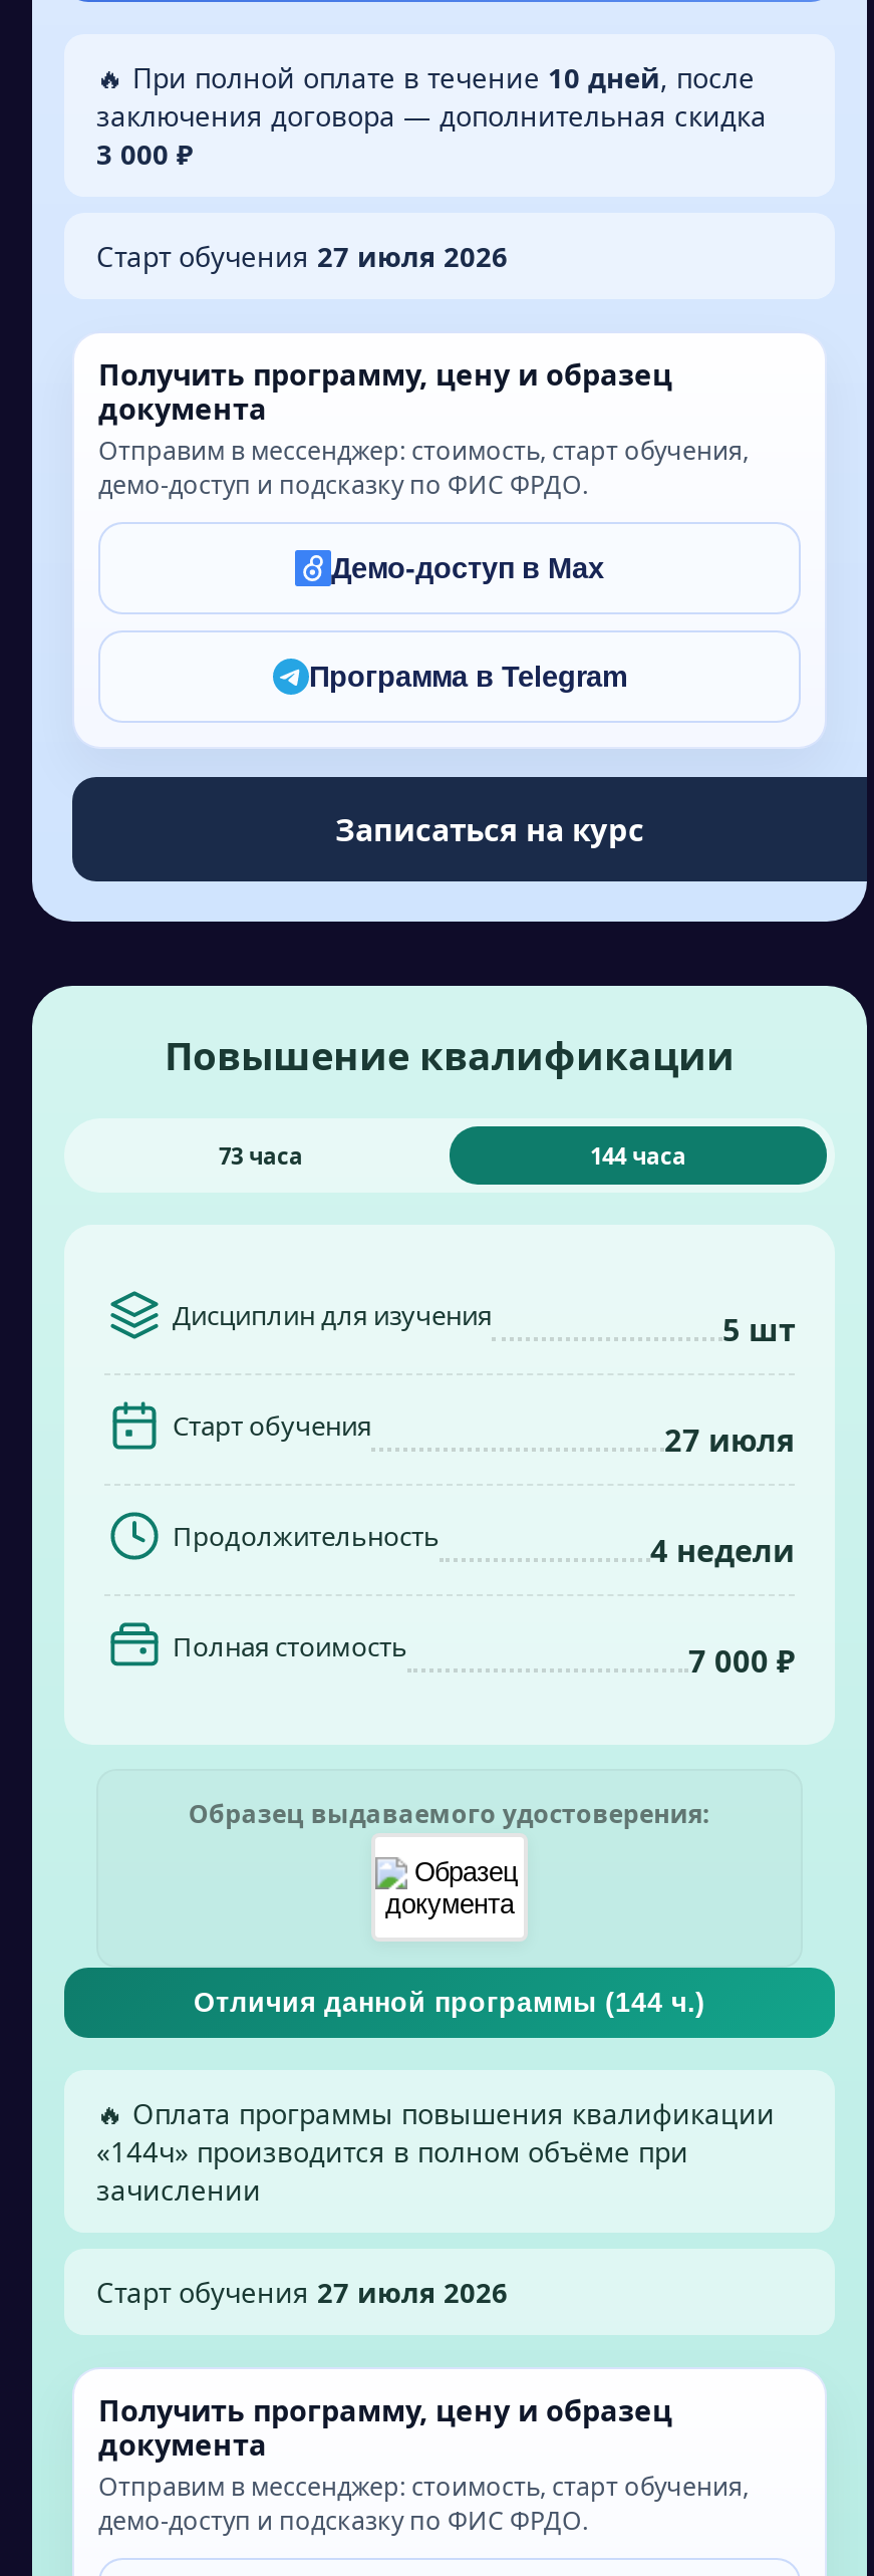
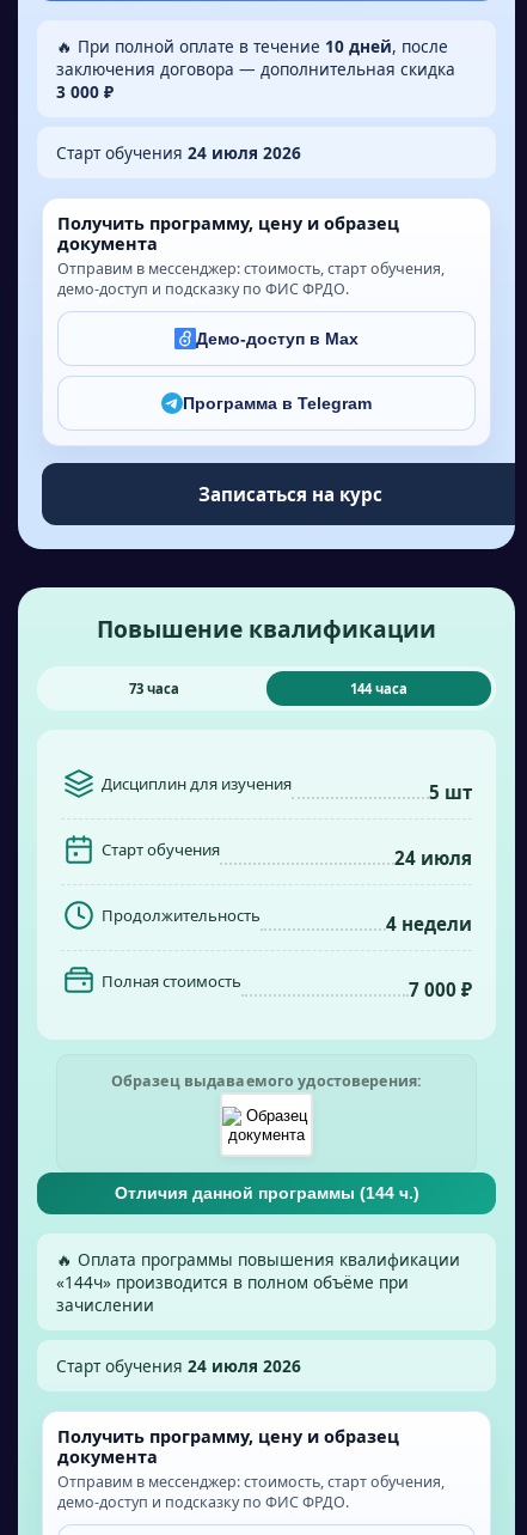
- Старт обучения 27 июля 2026
+ Старт обучения 24 июля 2026

- 27 июля
+ 24 июля

- Старт обучения 27 июля 2026
+ Старт обучения 24 июля 2026
